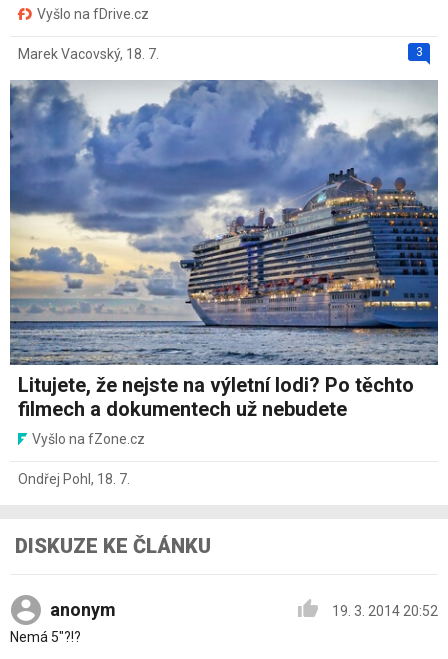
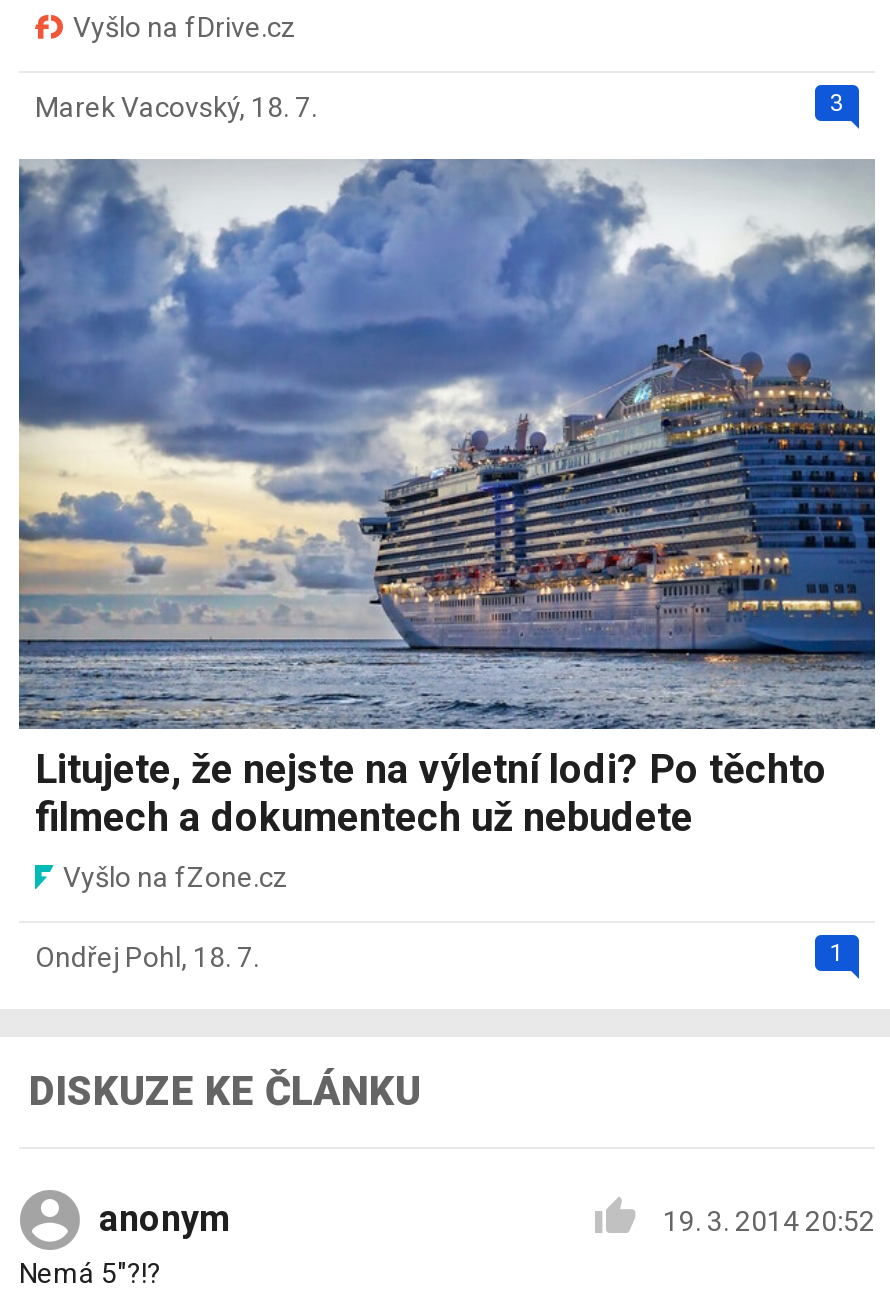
+ 1
